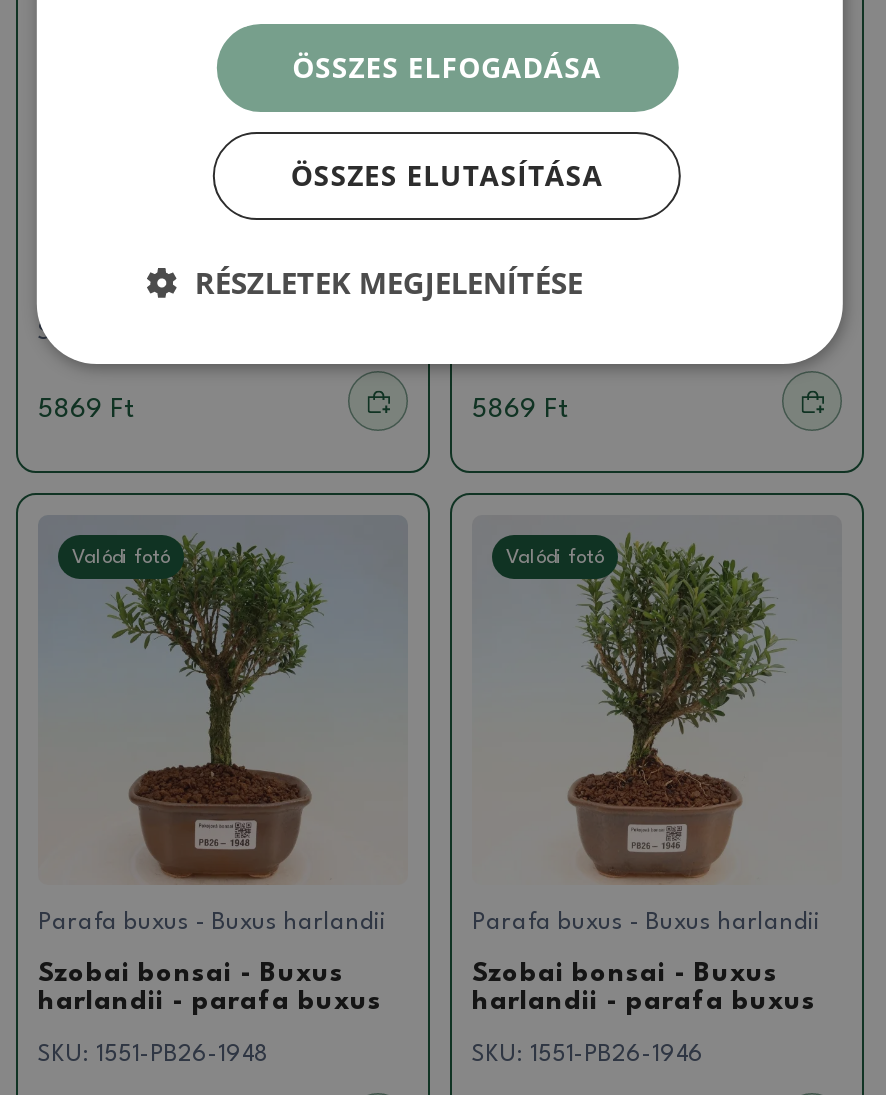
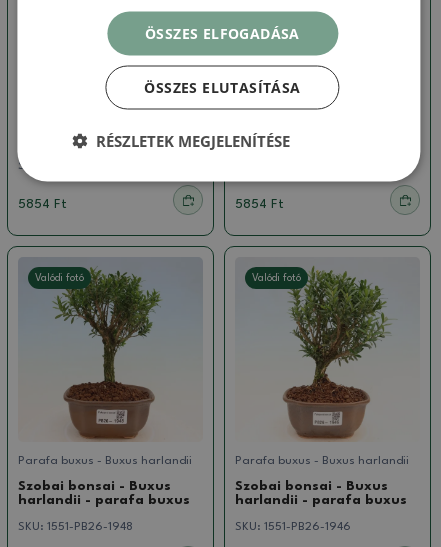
- 5869 Ft
+ 5854 Ft

- 5869 Ft
+ 5854 Ft
